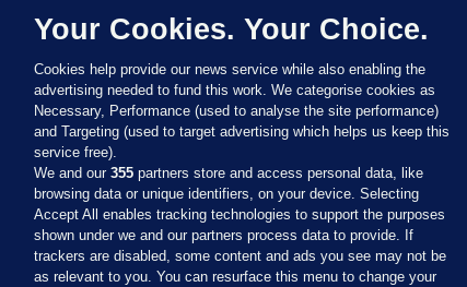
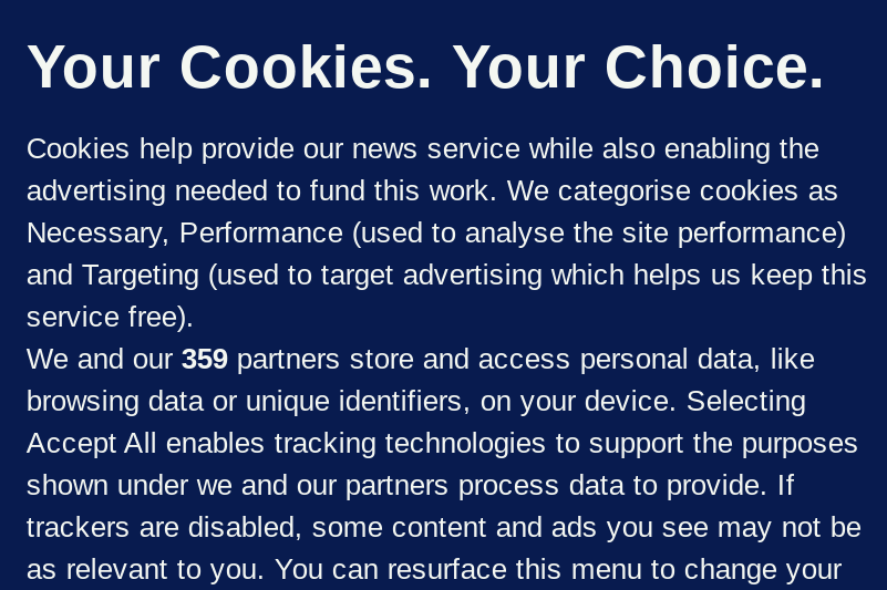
- We and our 355 partners store and access personal data, like
+ We and our 359 partners store and access personal data, like
